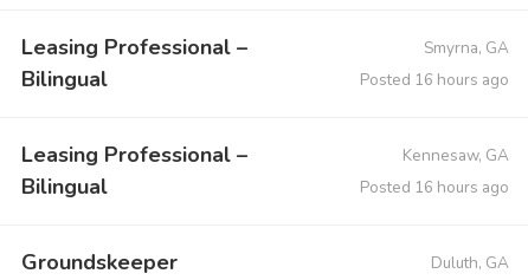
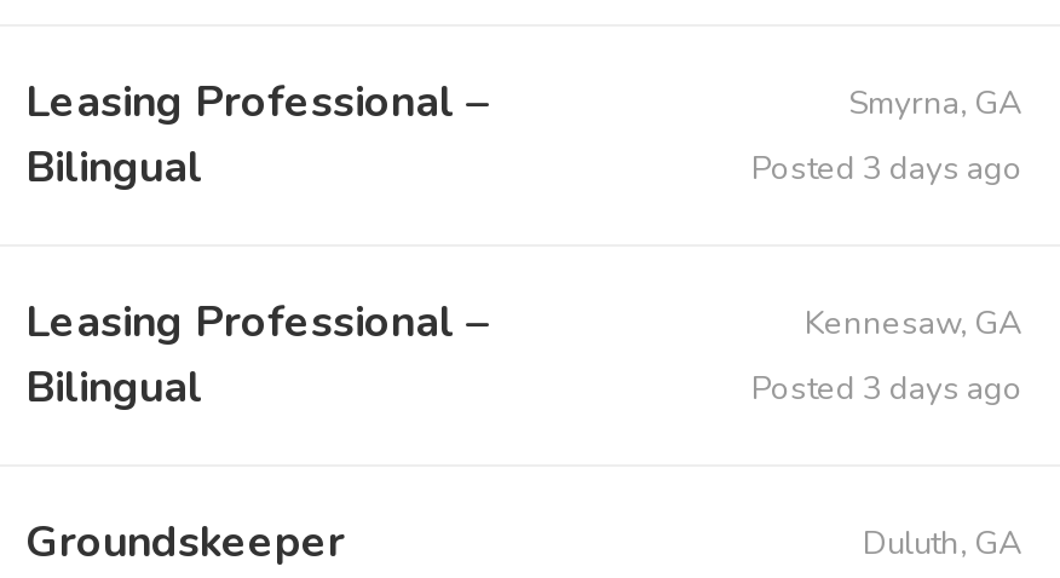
- Posted 16 hours ago
+ Posted 3 days ago

- Posted 16 hours ago
+ Posted 3 days ago
